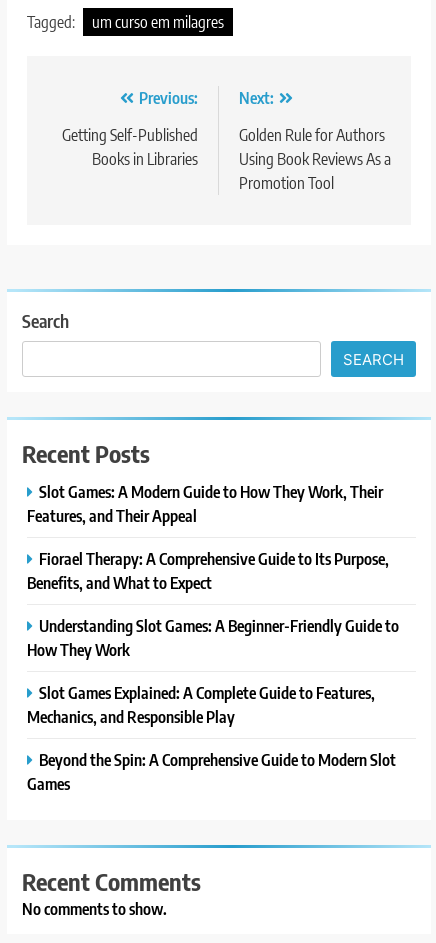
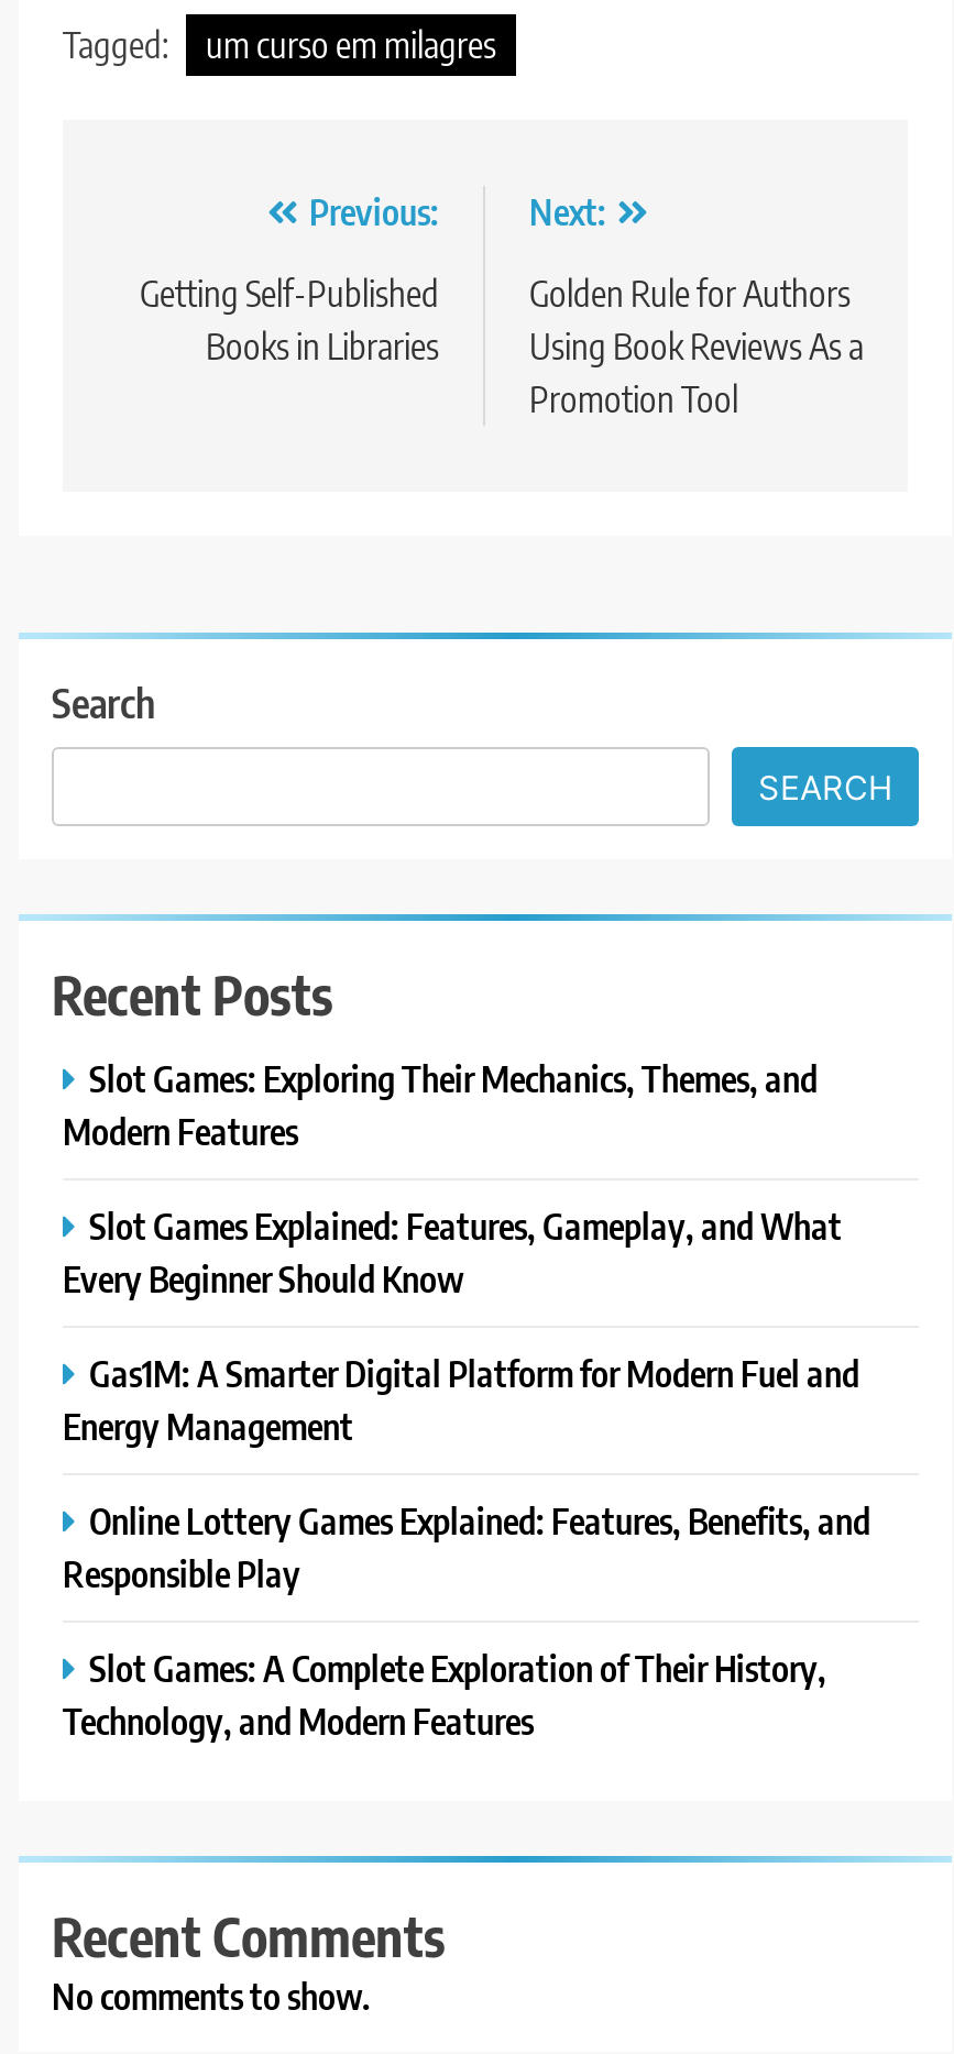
- Slot Games: A Modern Guide to How They Work, Their
- Features, and Their Appeal
+ Slot Games: Exploring Their Mechanics, Themes, and
+ Modern Features

- Fiorael Therapy: A Comprehensive Guide to Its Purpose,
- Benefits, and What to Expect
+ Slot Games Explained: Features, Gameplay, and What
+ Every Beginner Should Know

- Understanding Slot Games: A Beginner-Friendly Guide to
- How They Work
+ Gas1M: A Smarter Digital Platform for Modern Fuel and
+ Energy Management

- Slot Games Explained: A Complete Guide to Features,
- Mechanics, and Responsible Play
+ Online Lottery Games Explained: Features, Benefits, and
+ Responsible Play

- Beyond the Spin: A Comprehensive Guide to Modern Slot
- Games
+ Slot Games: A Complete Exploration of Their History,
+ Technology, and Modern Features
